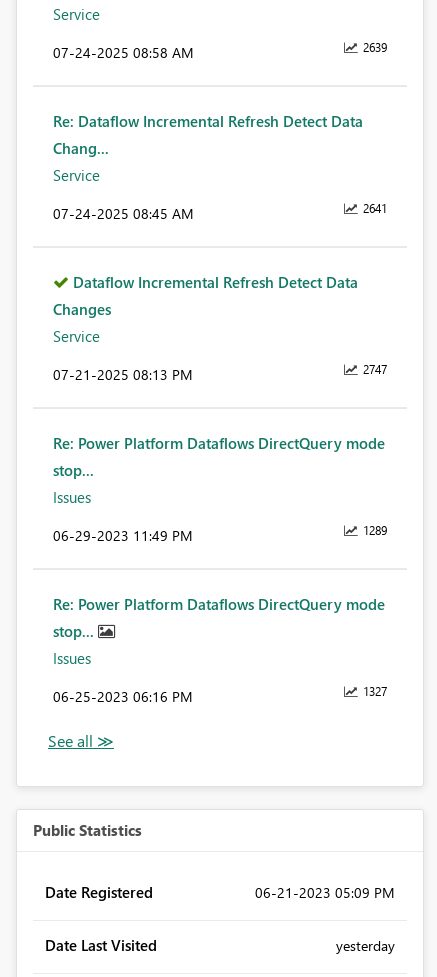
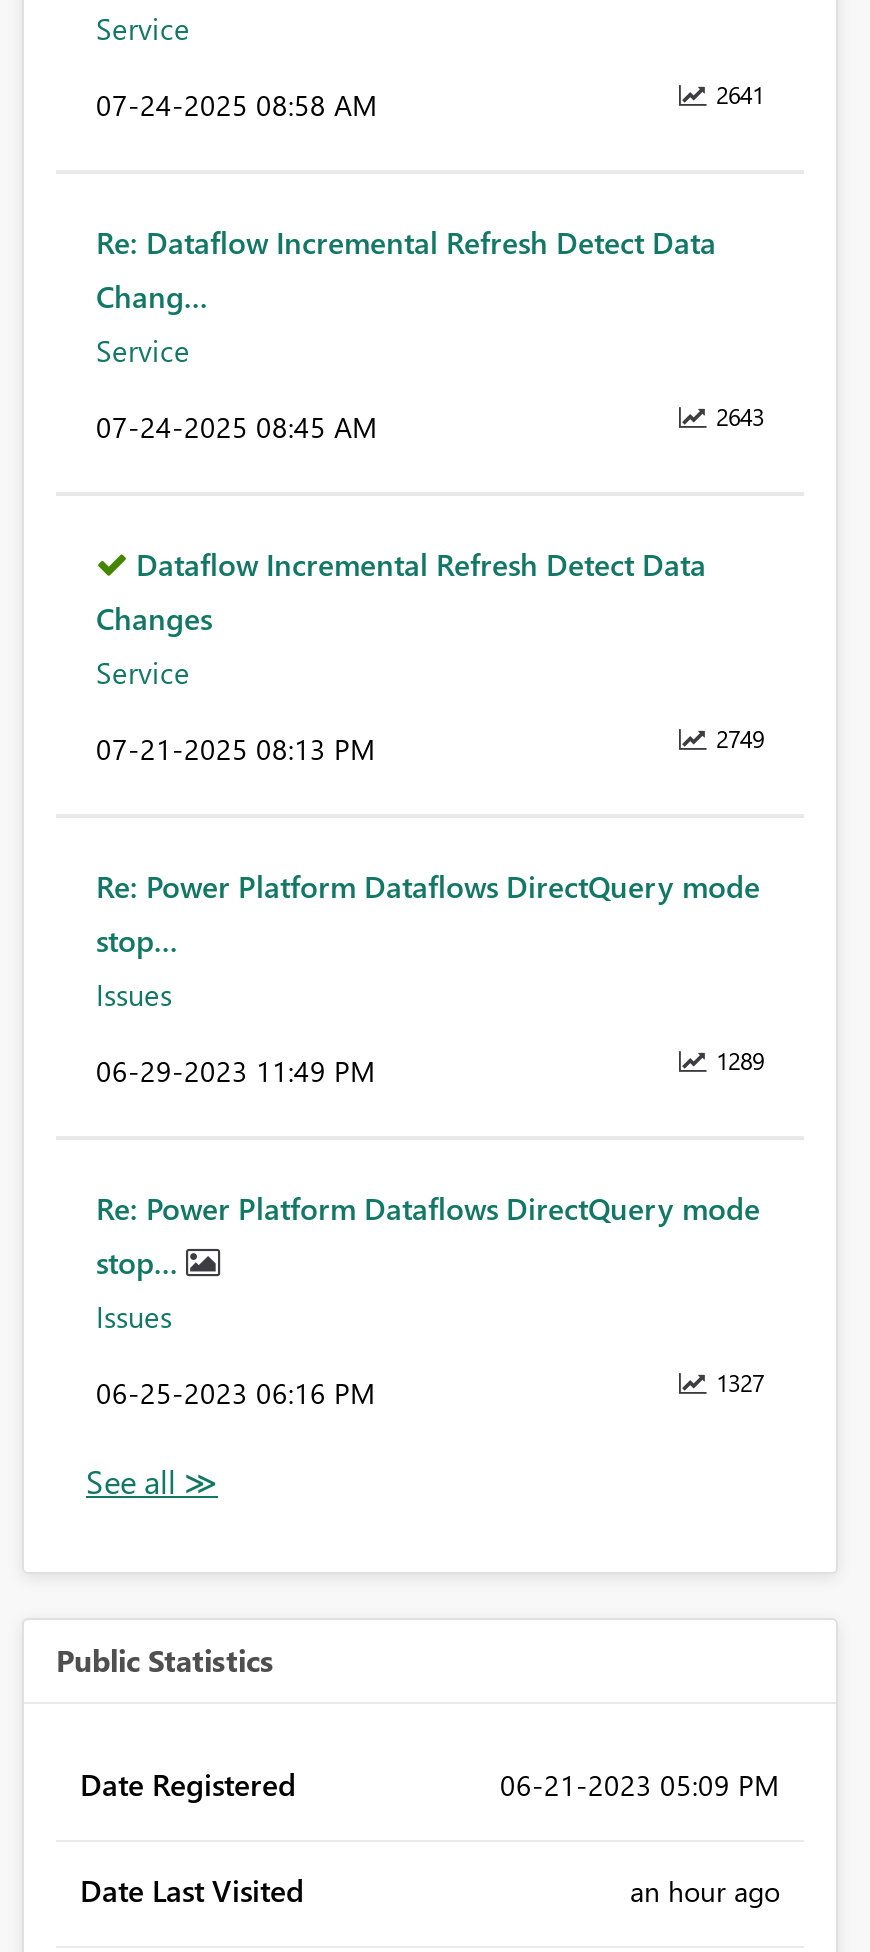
- 2639
+ 2641

- 2641
+ 2643

- 2747
+ 2749

- yesterday
+ an hour ago
